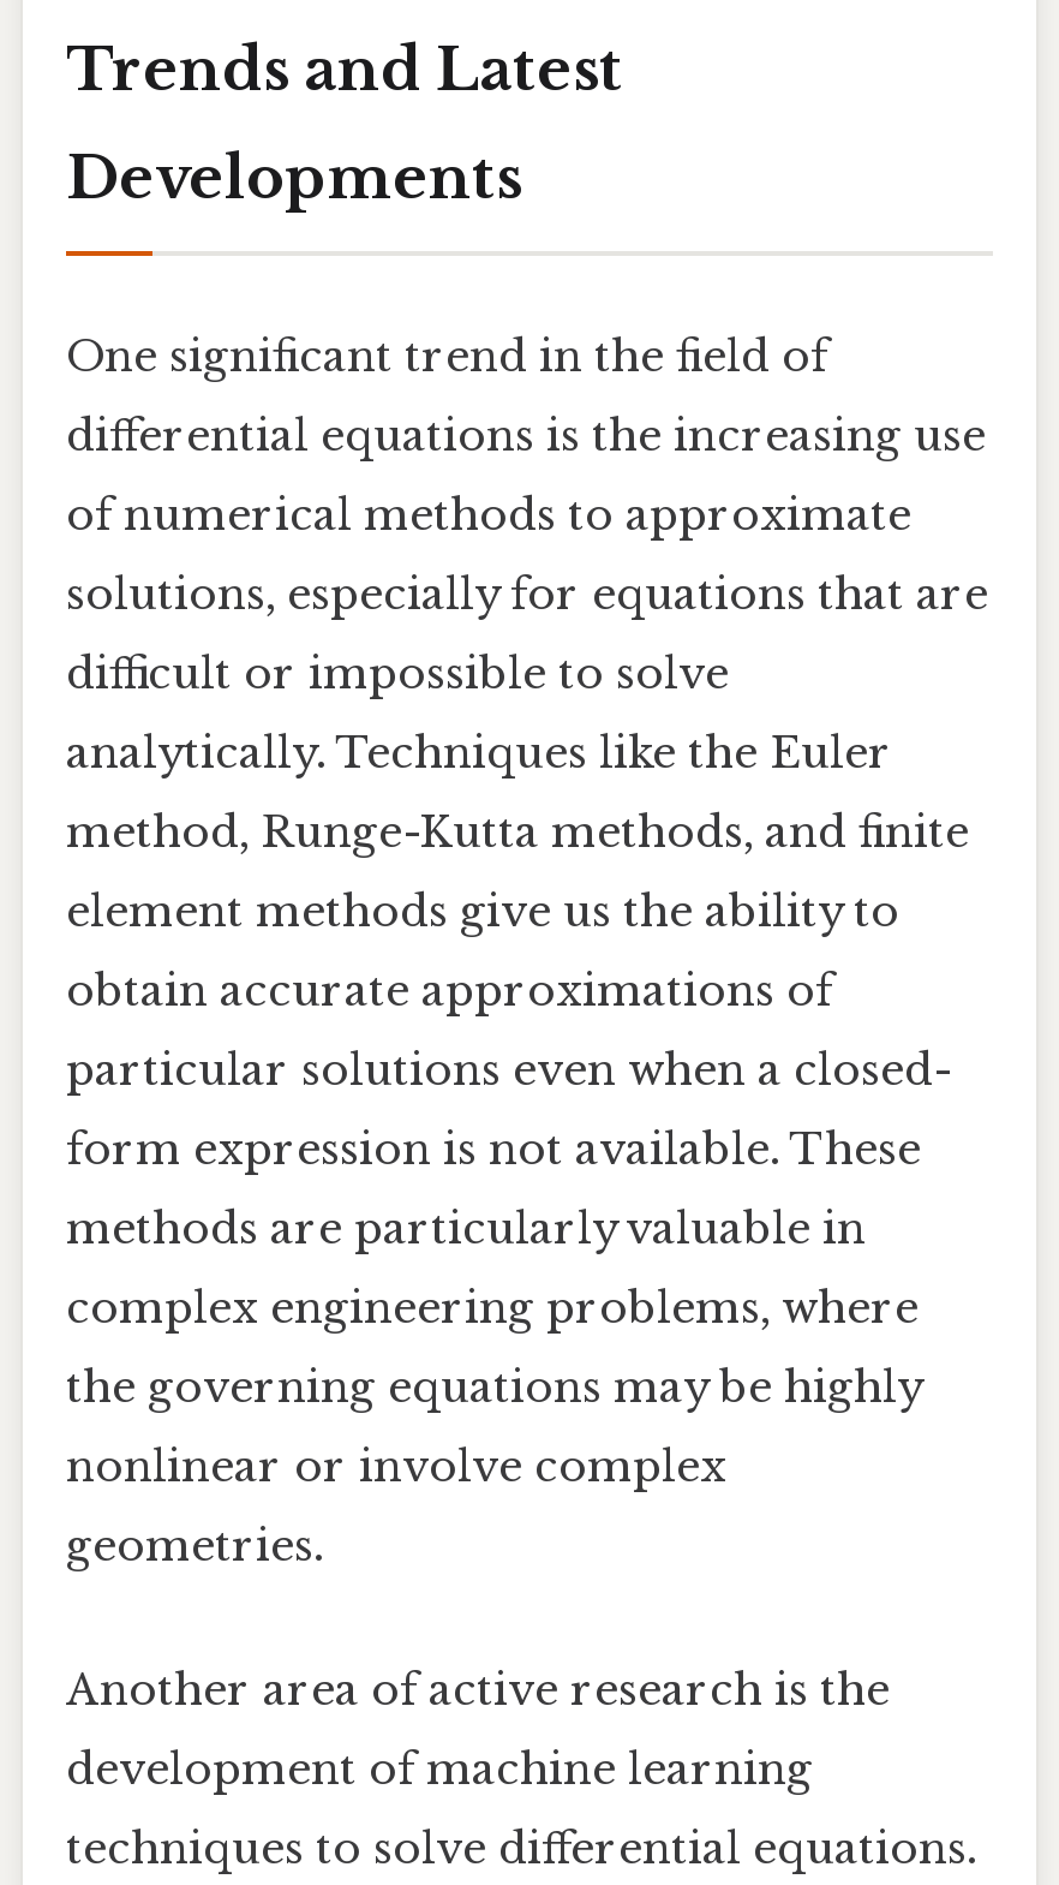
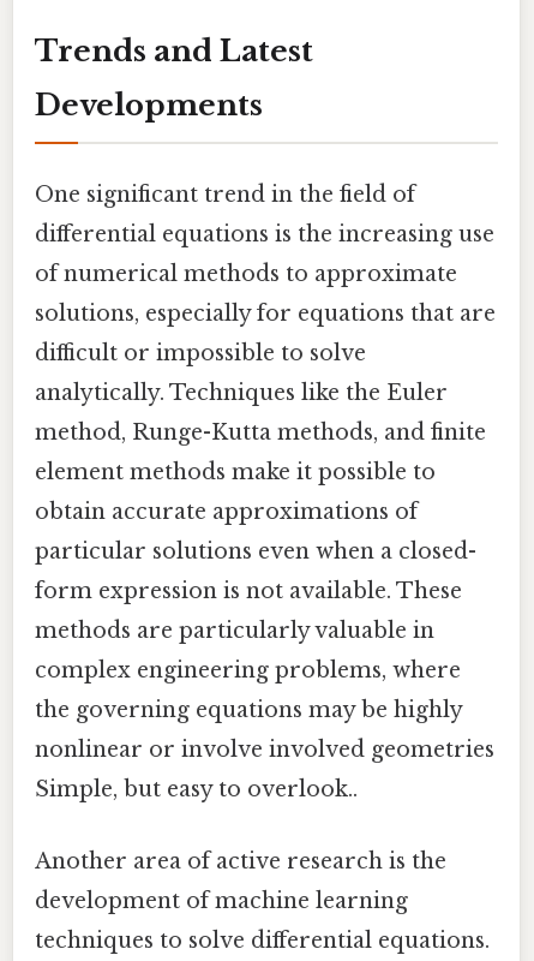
- element methods give us the ability to
+ element methods make it possible to

- nonlinear or involve complex
+ nonlinear or involve involved geometries

- geometries.
+ Simple, but easy to overlook..
